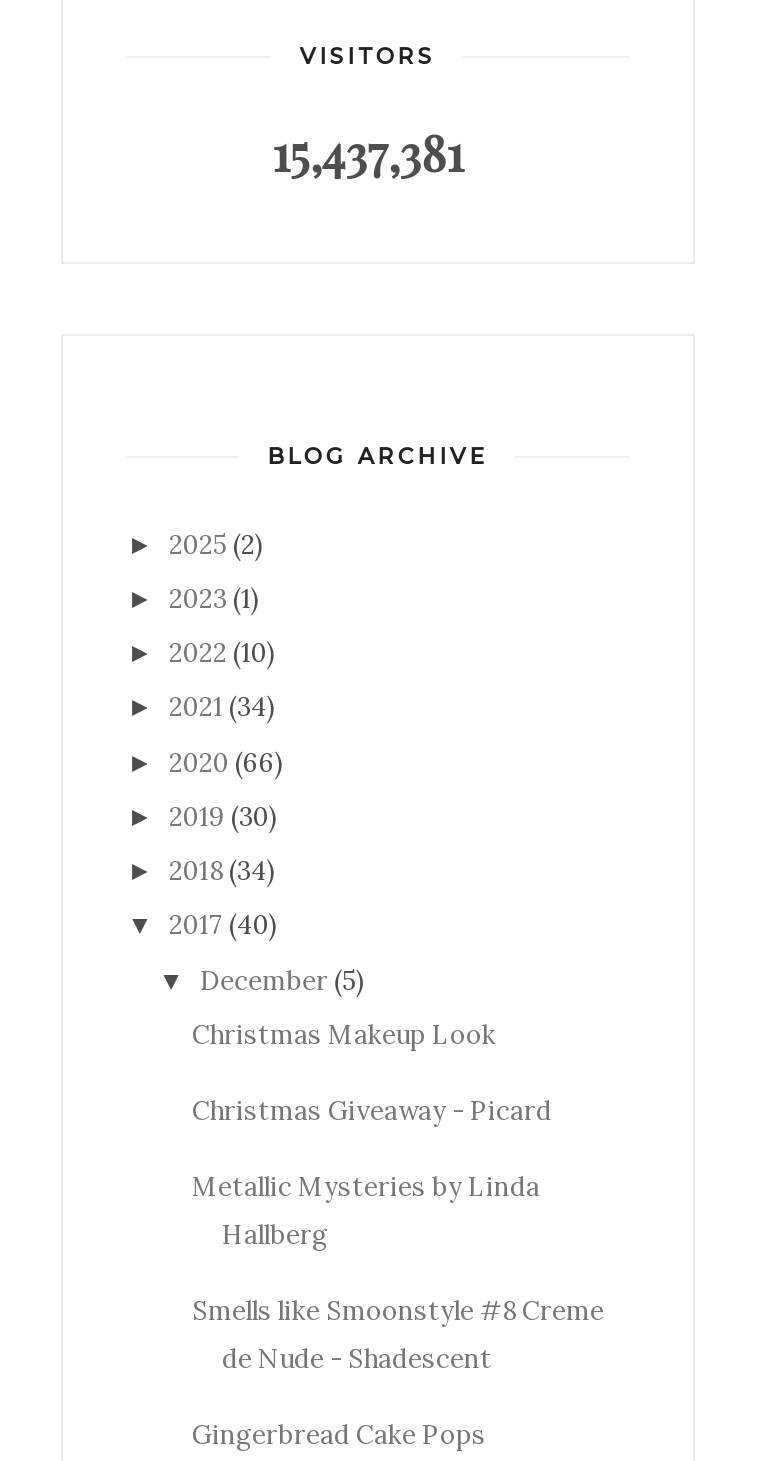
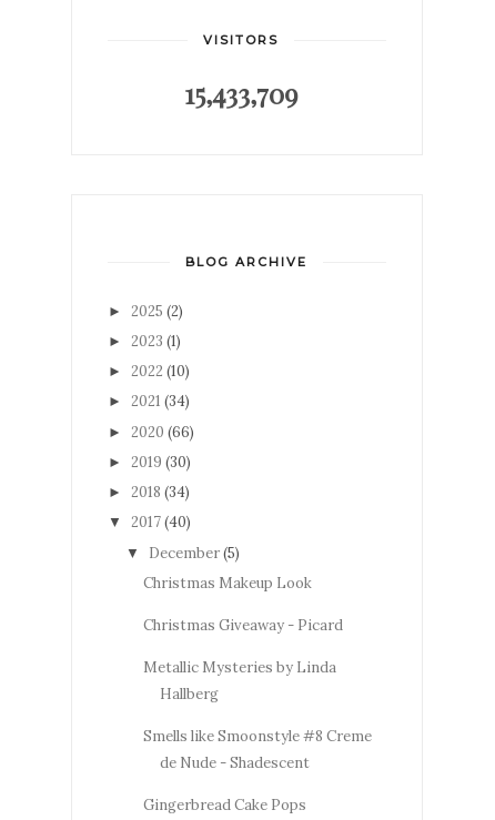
- 15,437,381
+ 15,433,709
